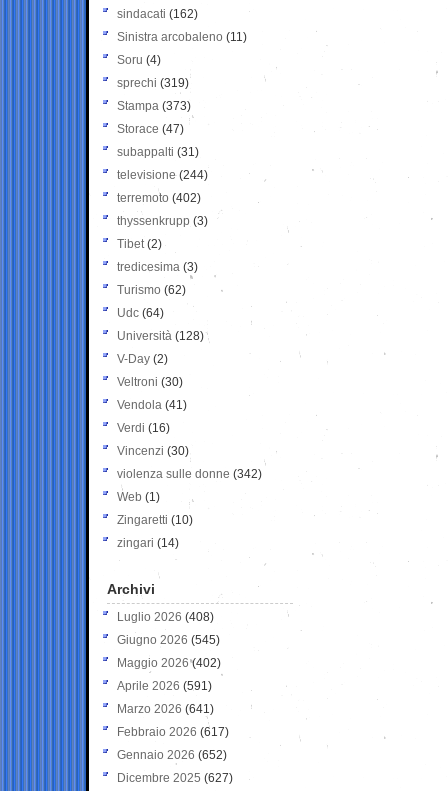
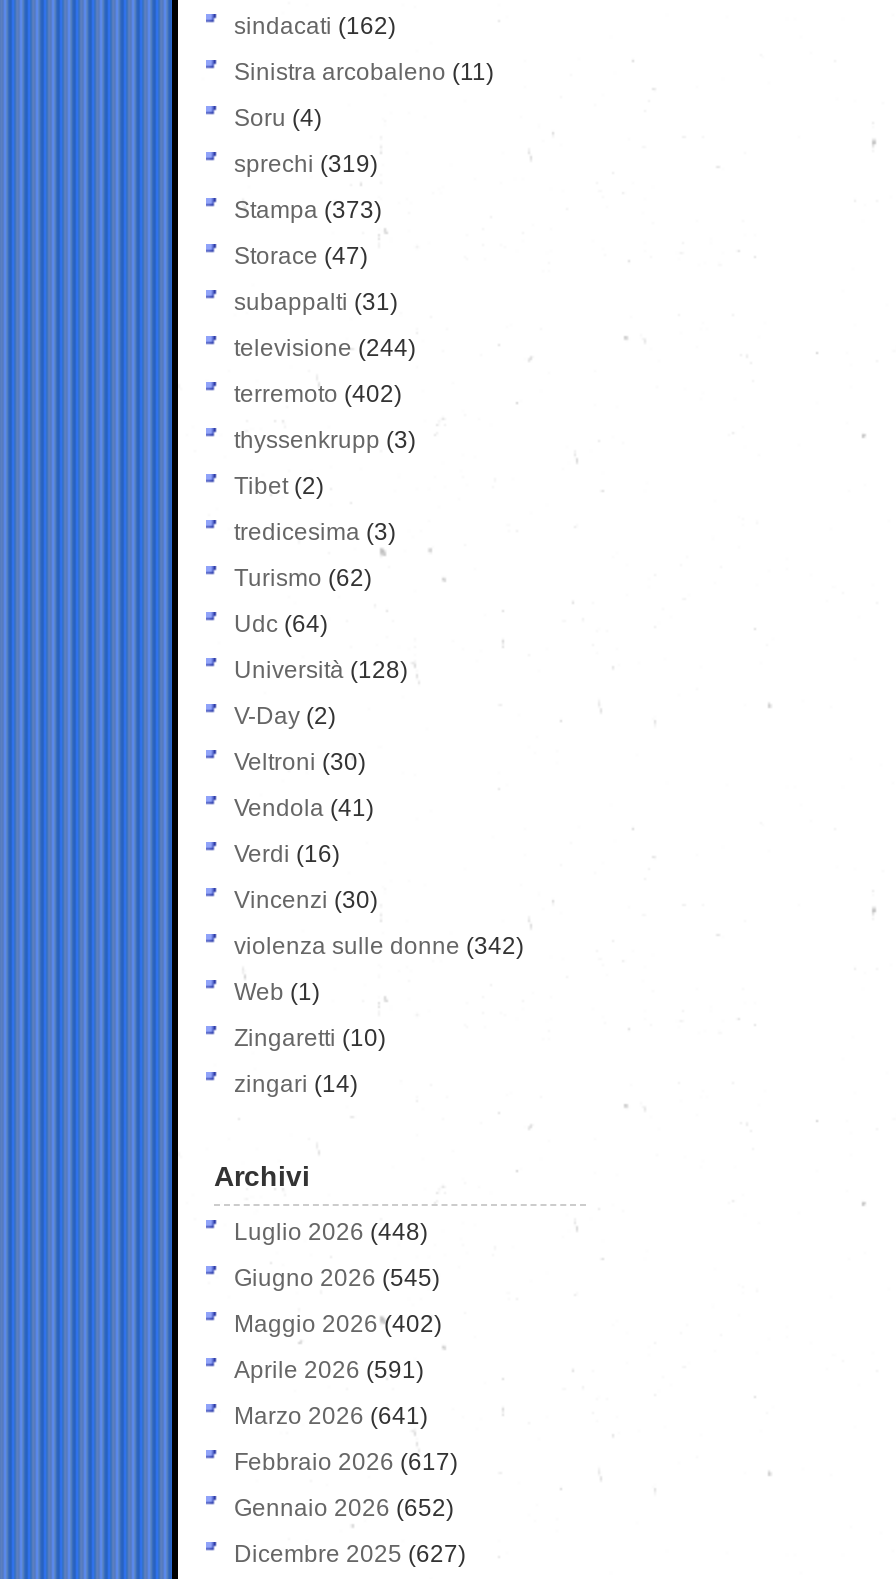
- Luglio 2026 (408)
+ Luglio 2026 (448)
